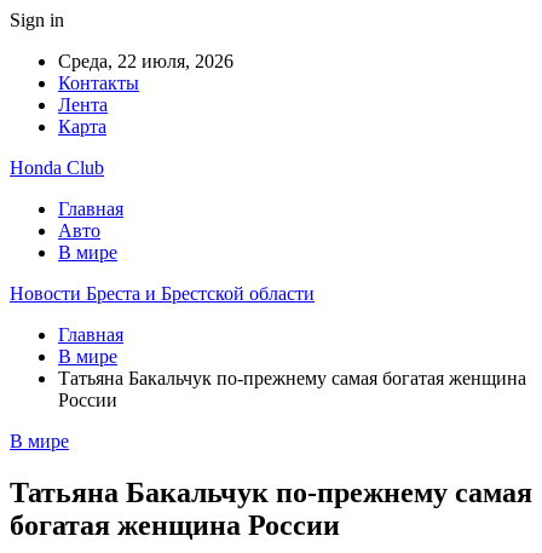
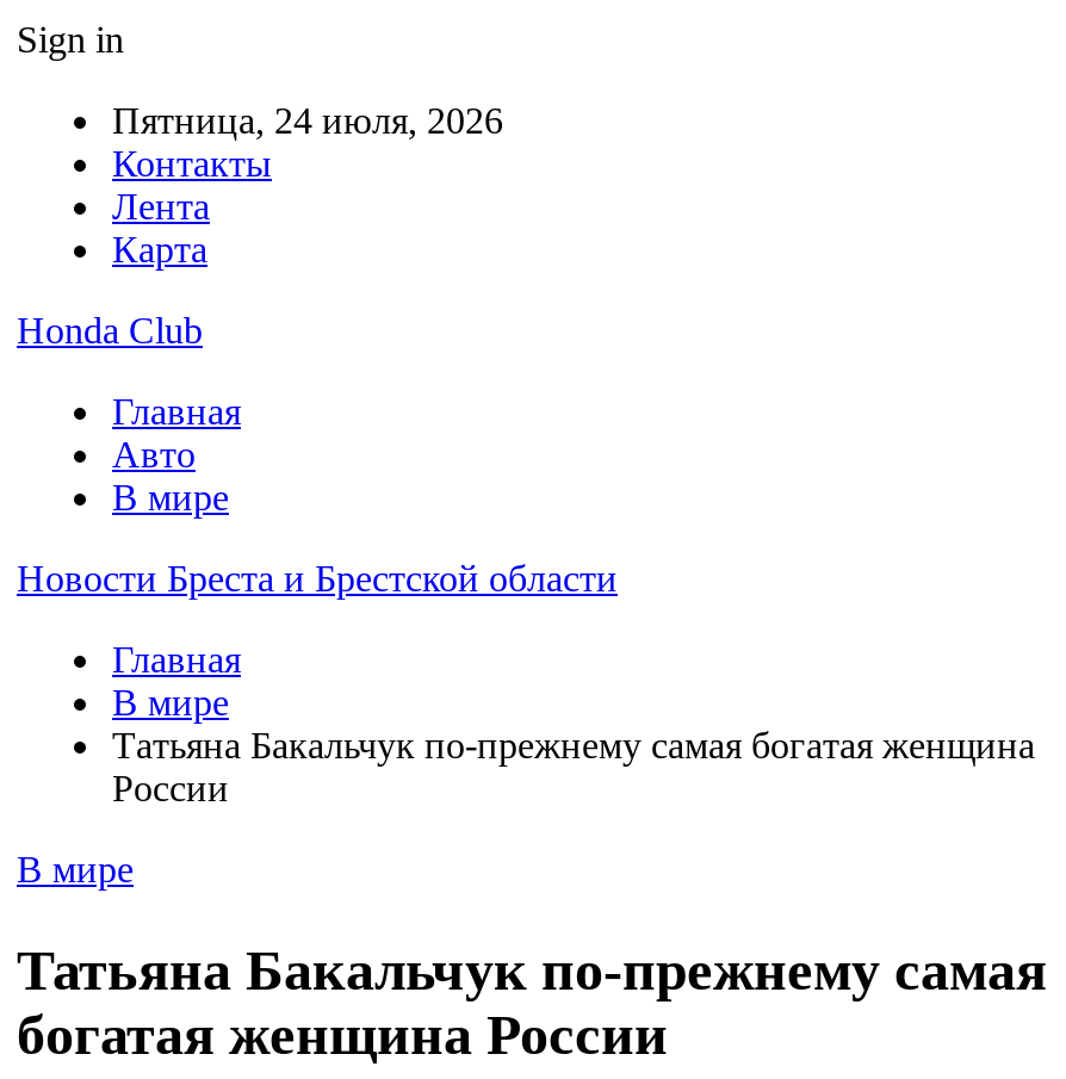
- Среда, 22 июля, 2026
+ Пятница, 24 июля, 2026
